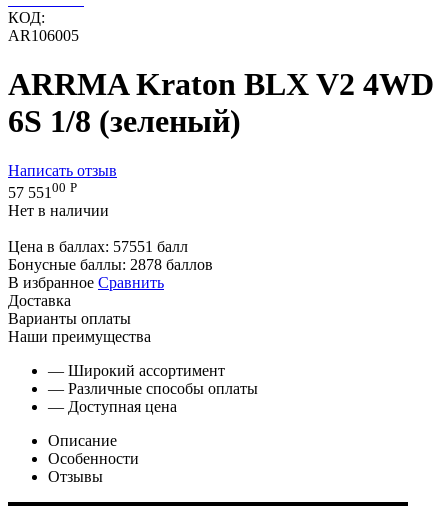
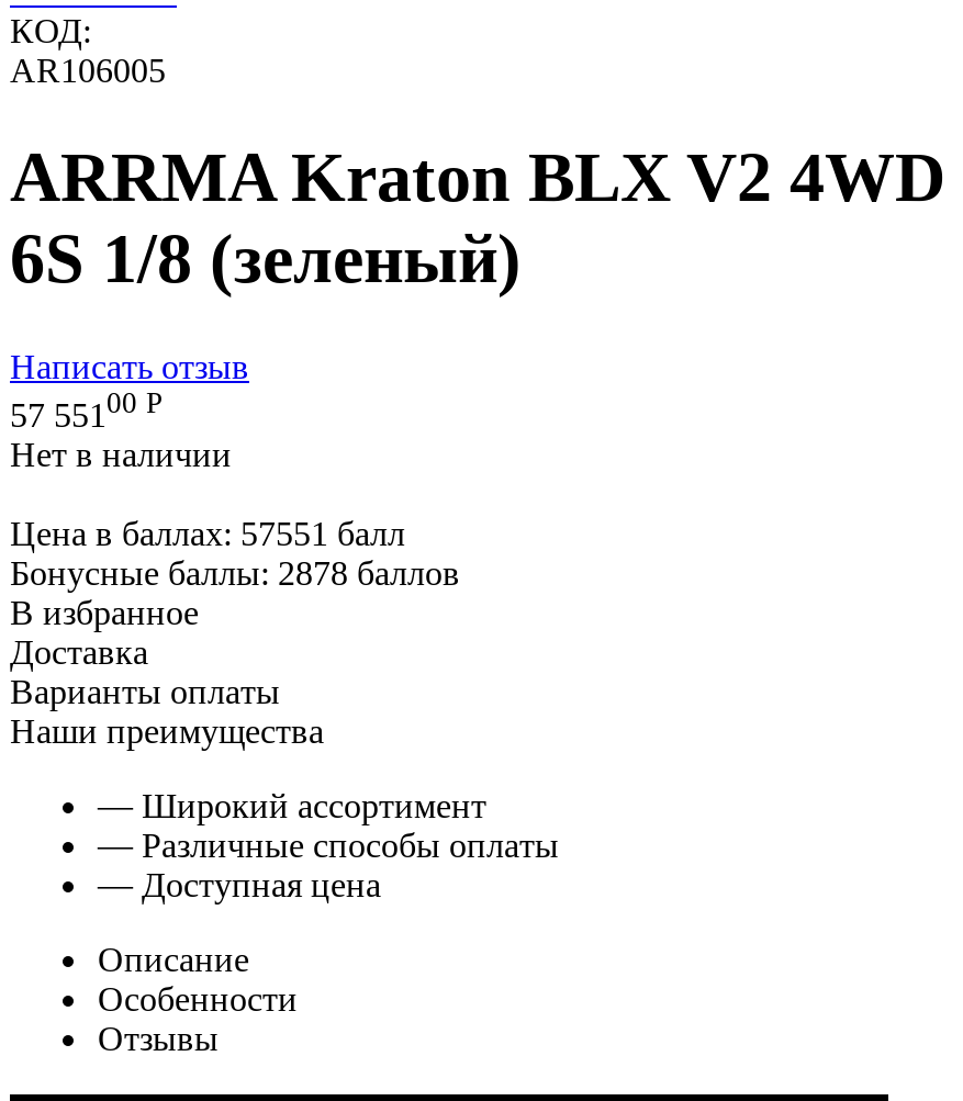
- В избранное Сравнить
+ В избранное
